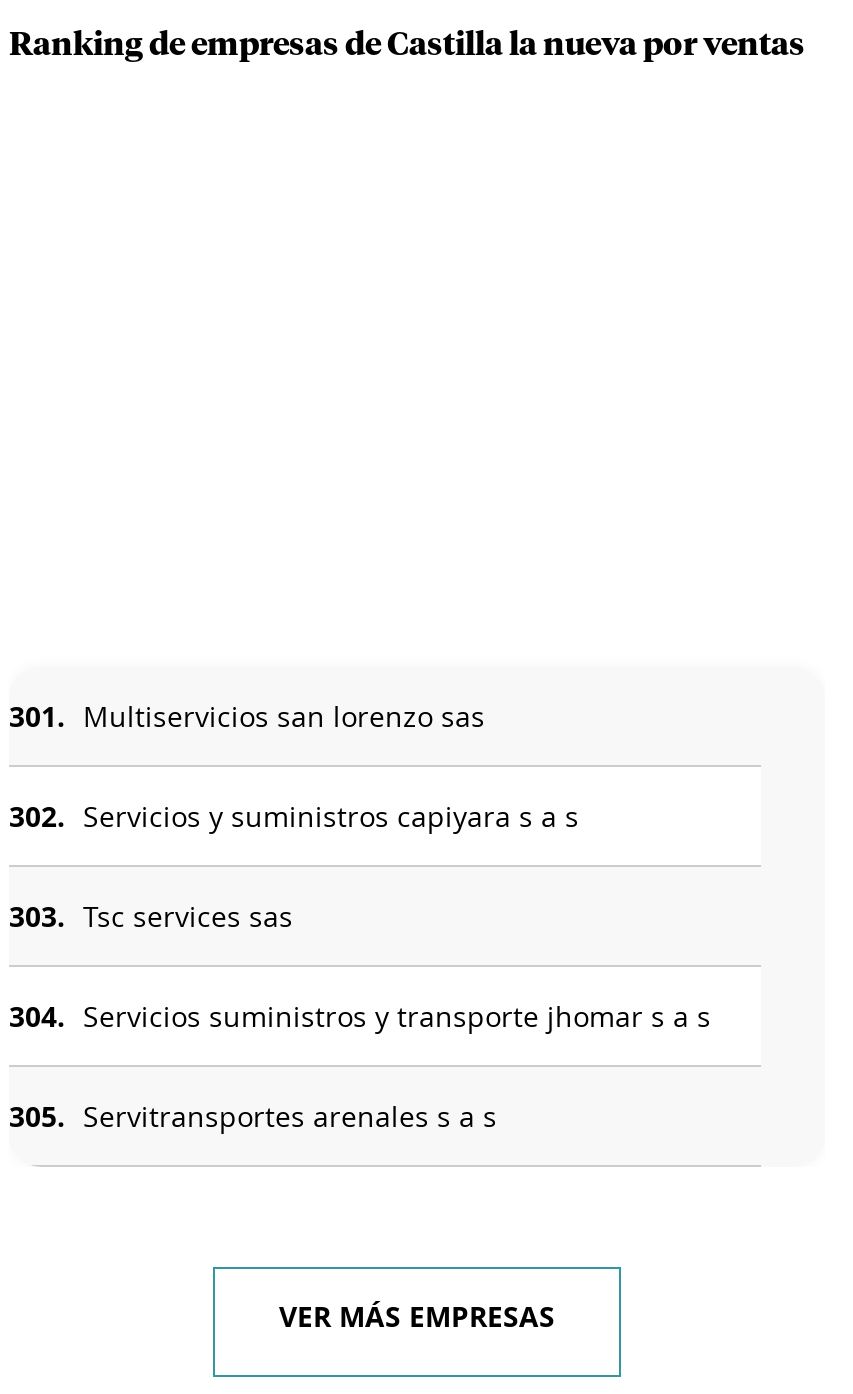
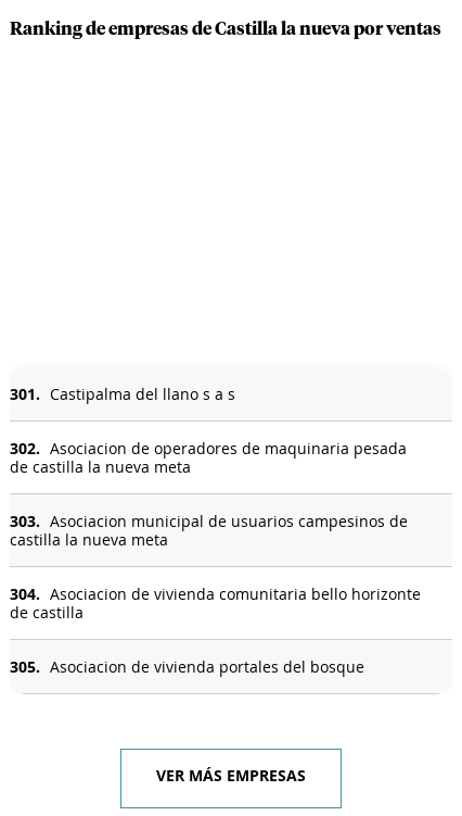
- 301. Multiservicios san lorenzo sas
+ 301. Castipalma del llano s a s

- 302. Servicios y suministros capiyara s a s
+ 302. Asociacion de operadores de maquinaria pesada
+ de castilla la nueva meta

- 303. Tsc services sas
+ 303. Asociacion municipal de usuarios campesinos de
+ castilla la nueva meta

- 304. Servicios suministros y transporte jhomar s a s
+ 304. Asociacion de vivienda comunitaria bello horizonte
+ de castilla

- 305. Servitransportes arenales s a s
+ 305. Asociacion de vivienda portales del bosque
